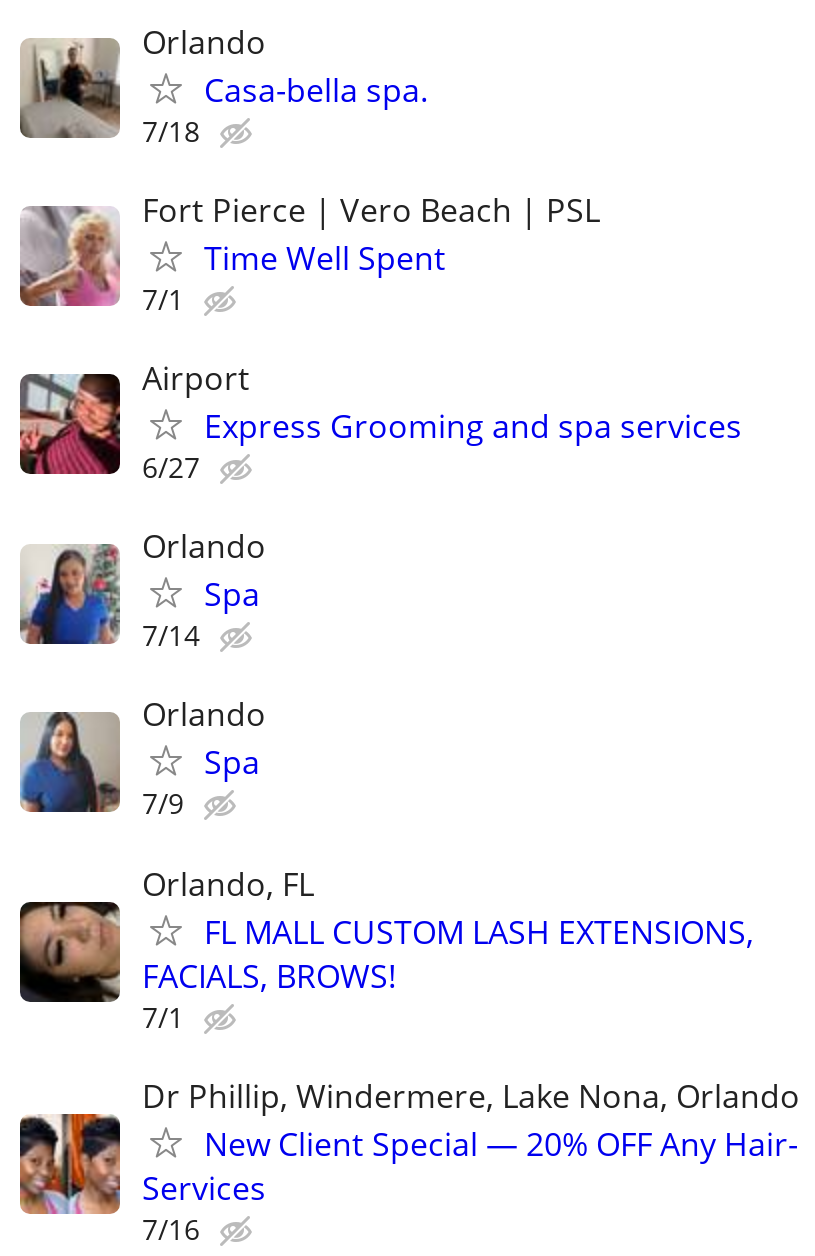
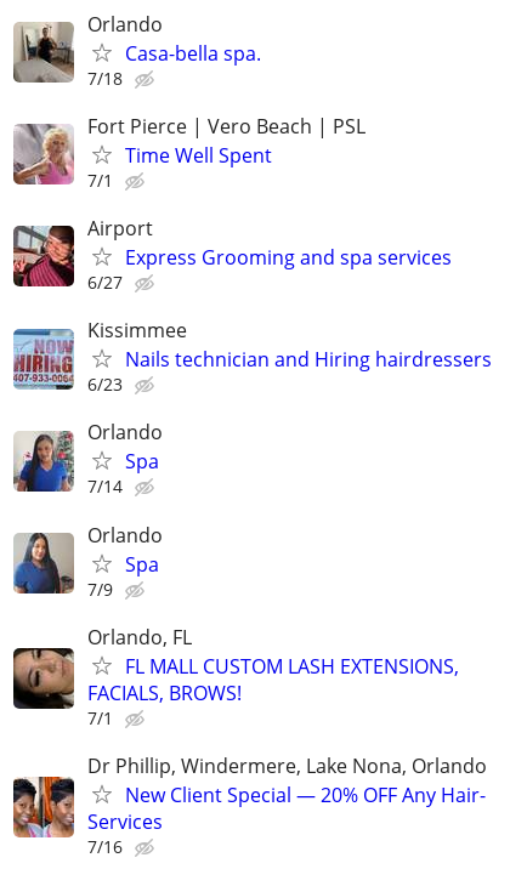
+ [image]
+ Kissimmee
+ Nails technician and Hiring hairdressers
+ 6/23
